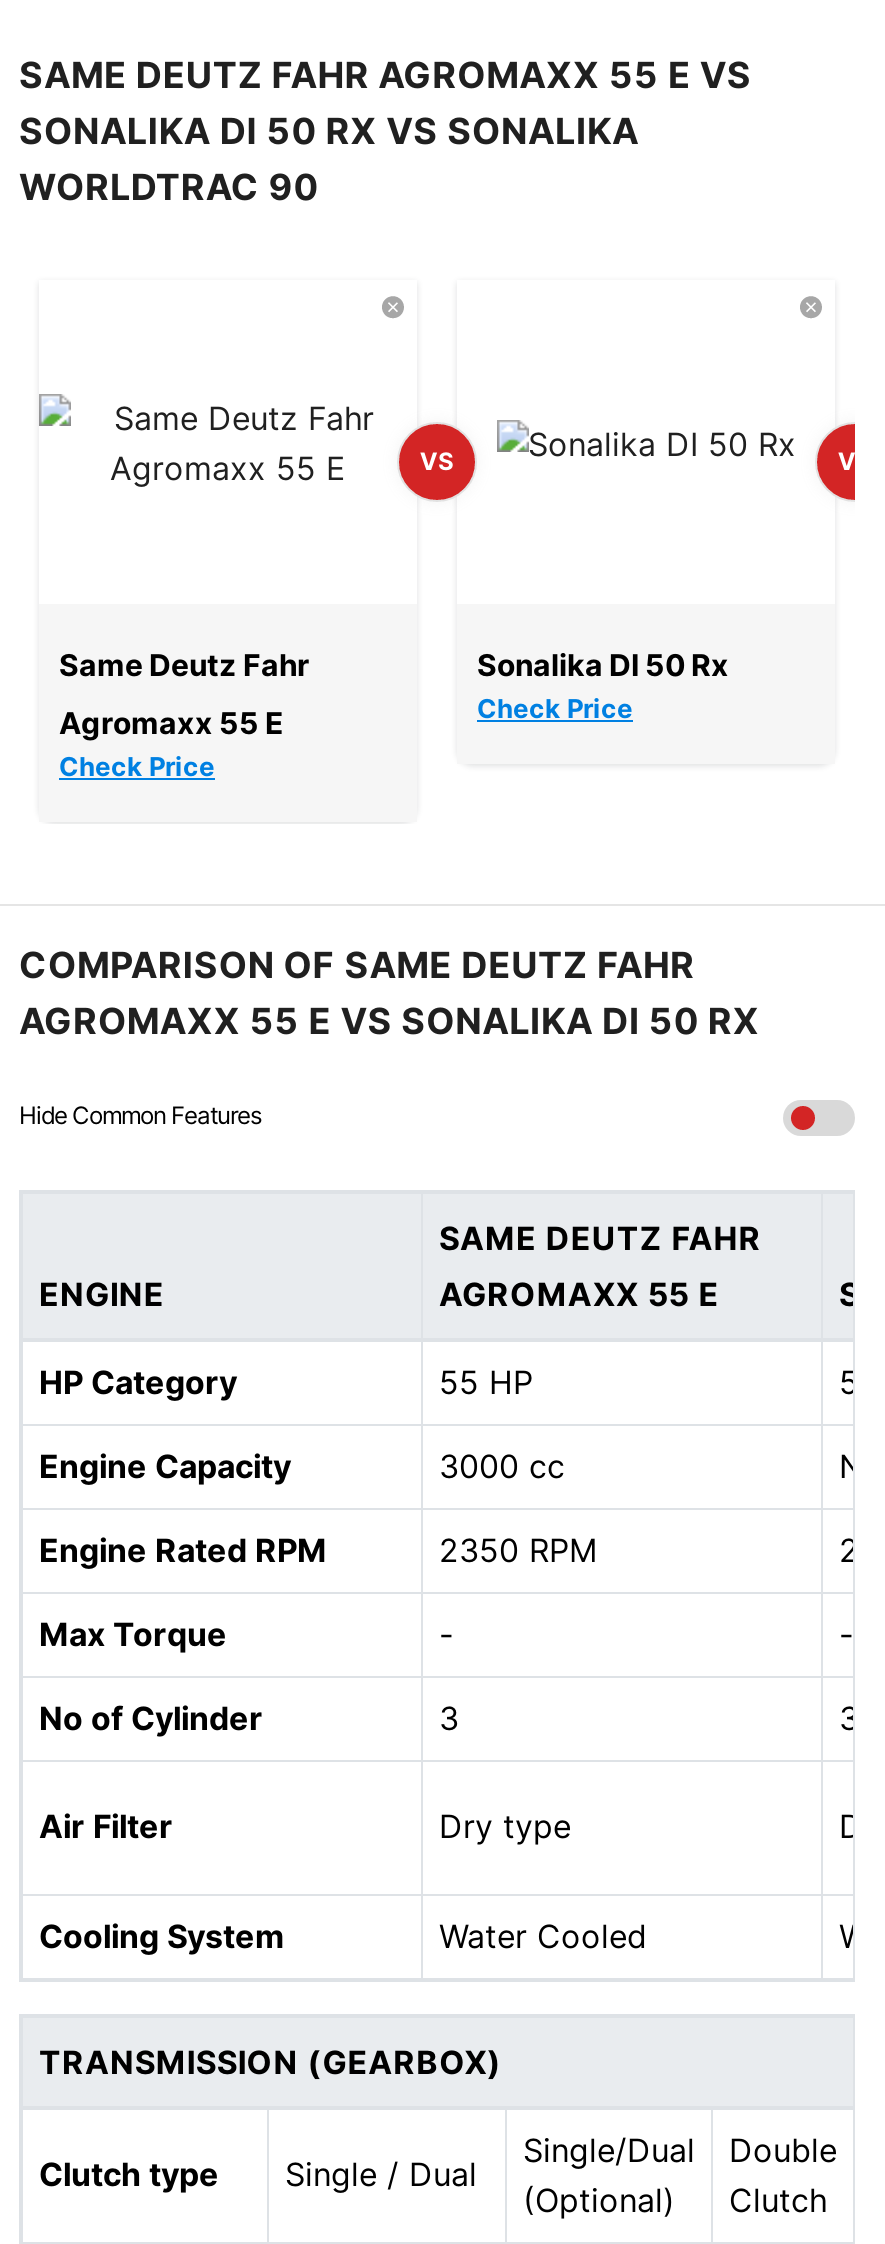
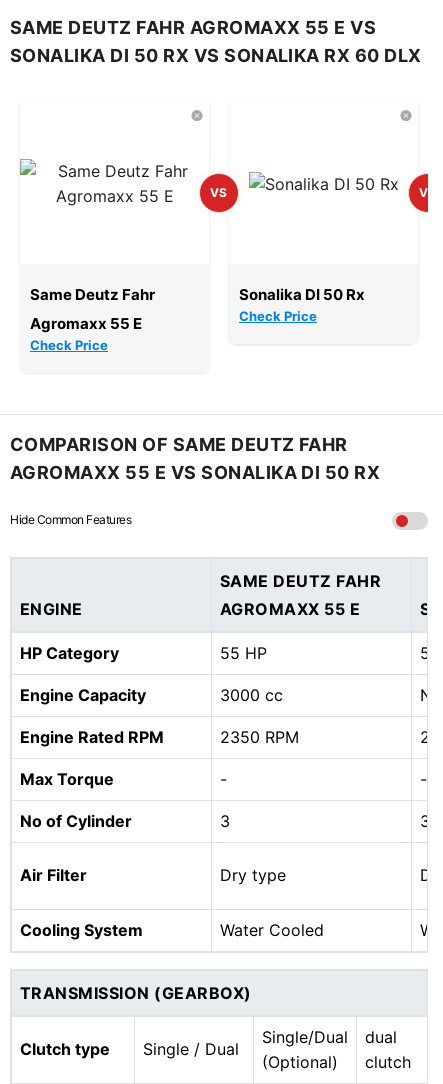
- SONALIKA DI 50 RX VS SONALIKA
- WORLDTRAC 90
+ SONALIKA DI 50 RX VS SONALIKA RX 60 DLX

- Double
- Clutch
+ dual
+ clutch
